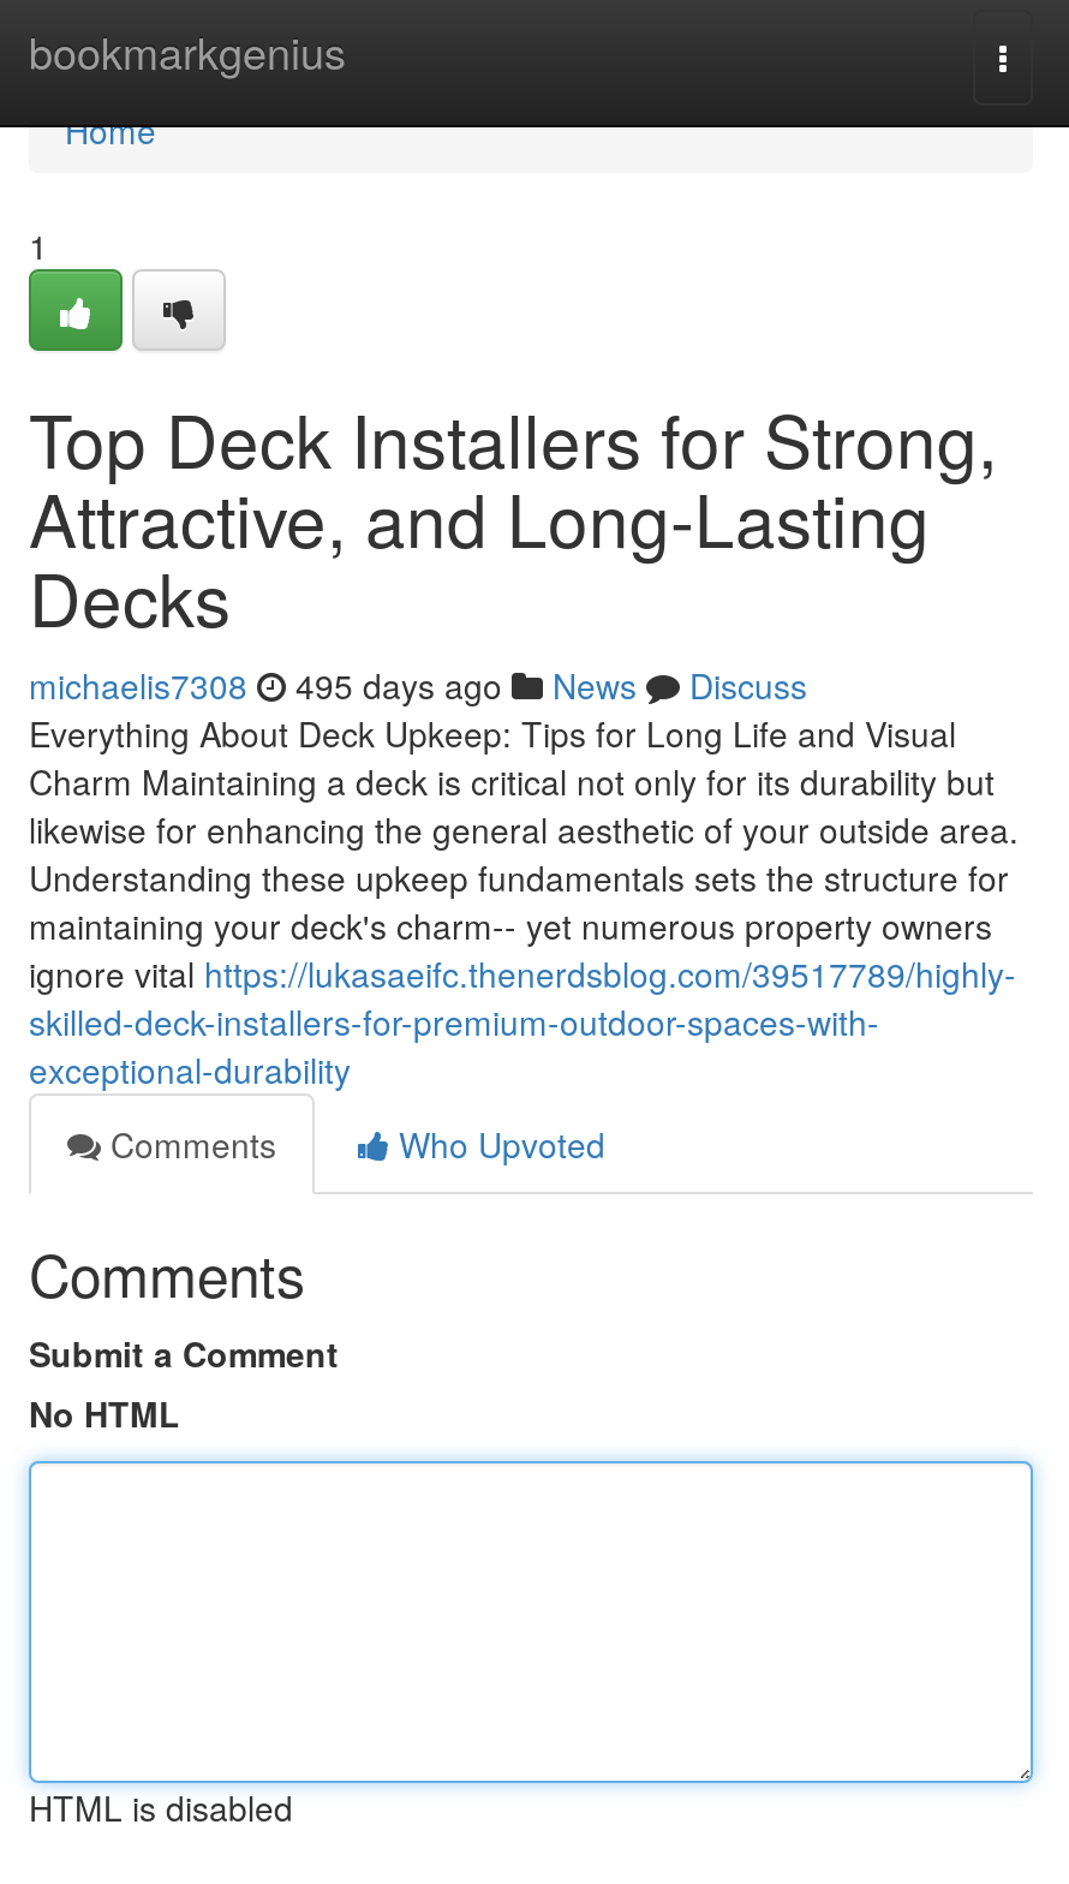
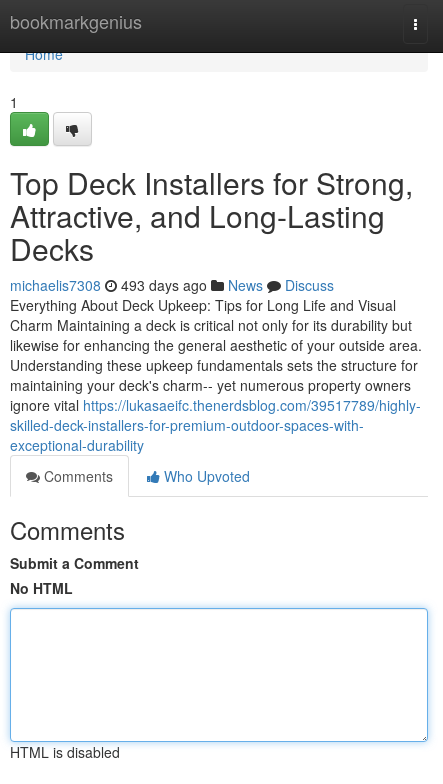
- michaelis7308 495 days ago News Discuss
+ michaelis7308 493 days ago News Discuss
